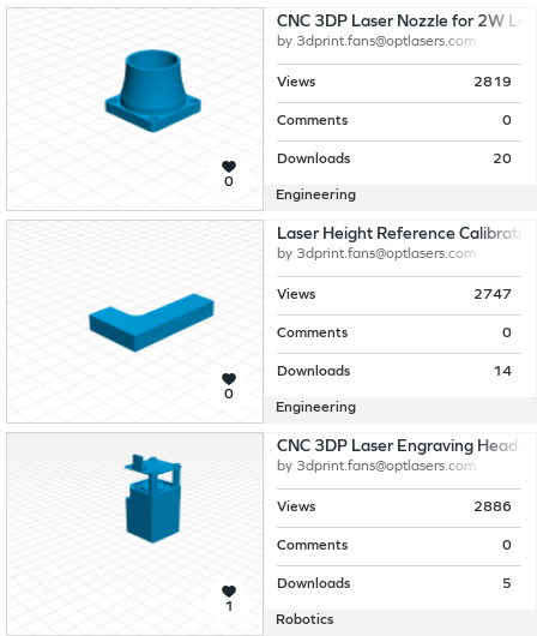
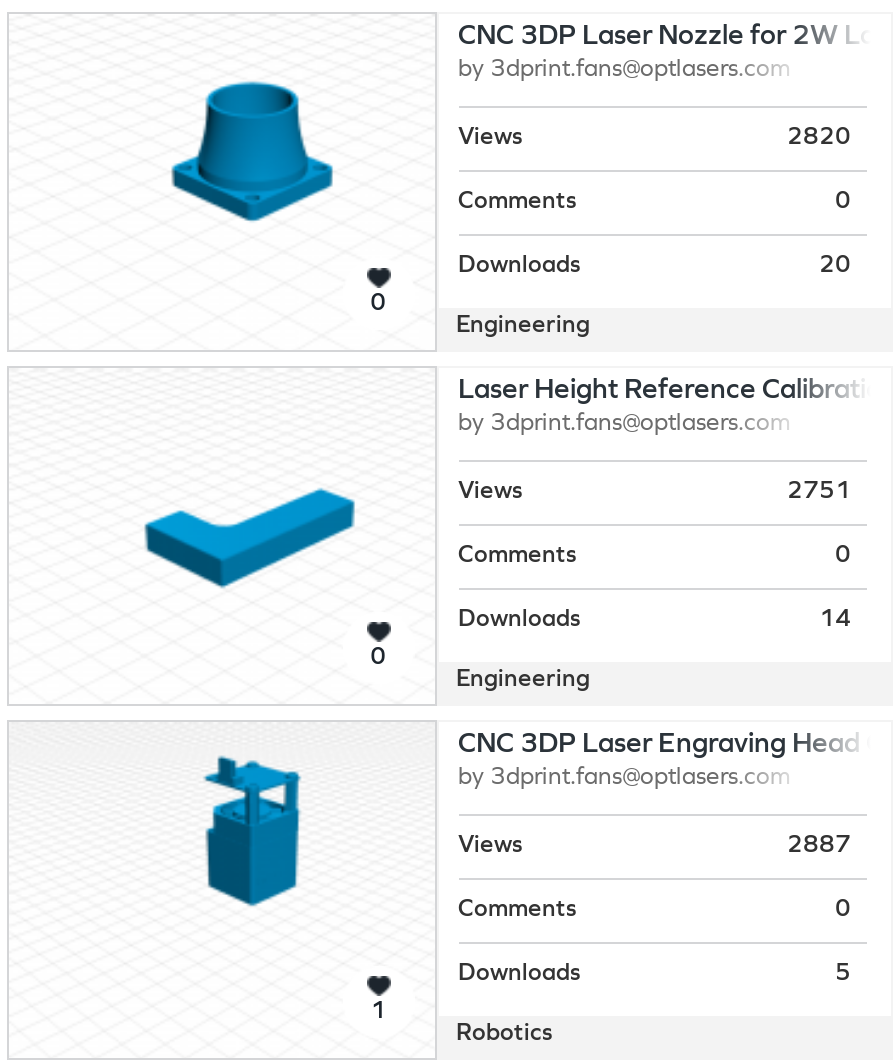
- 2819
+ 2820

- 2747
+ 2751

- 2886
+ 2887
